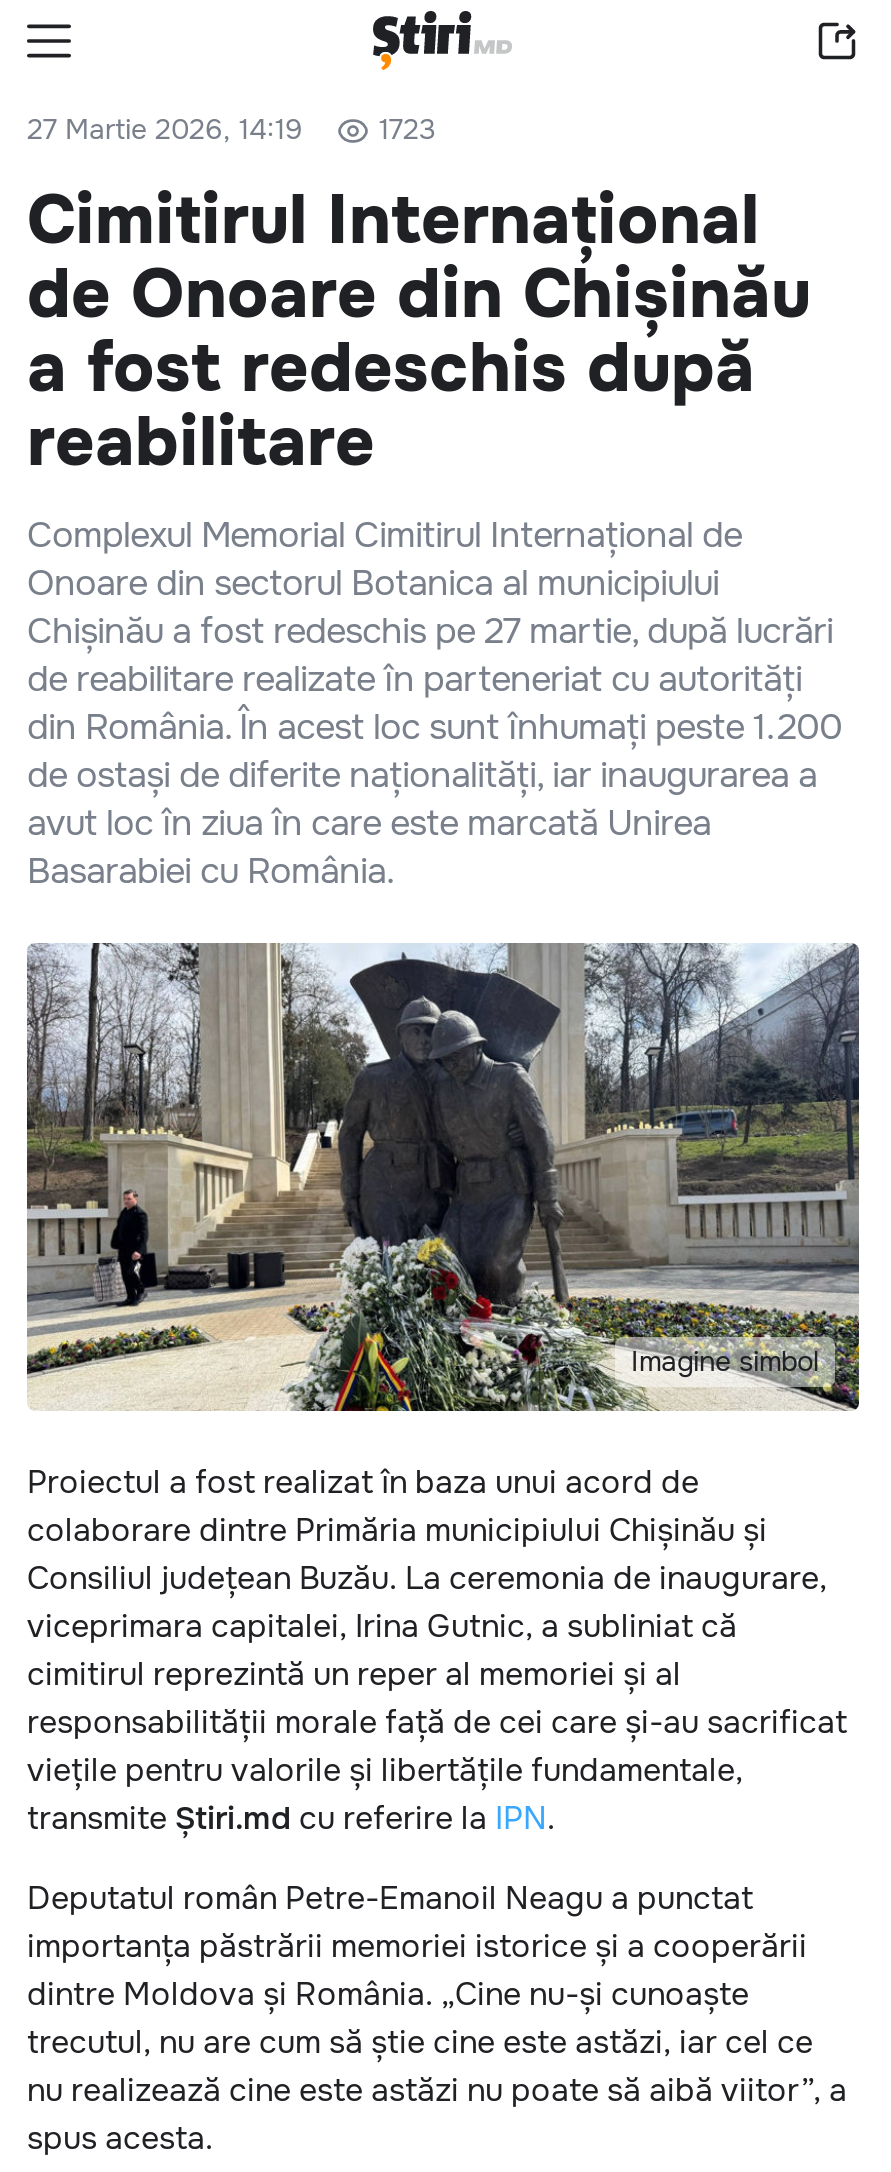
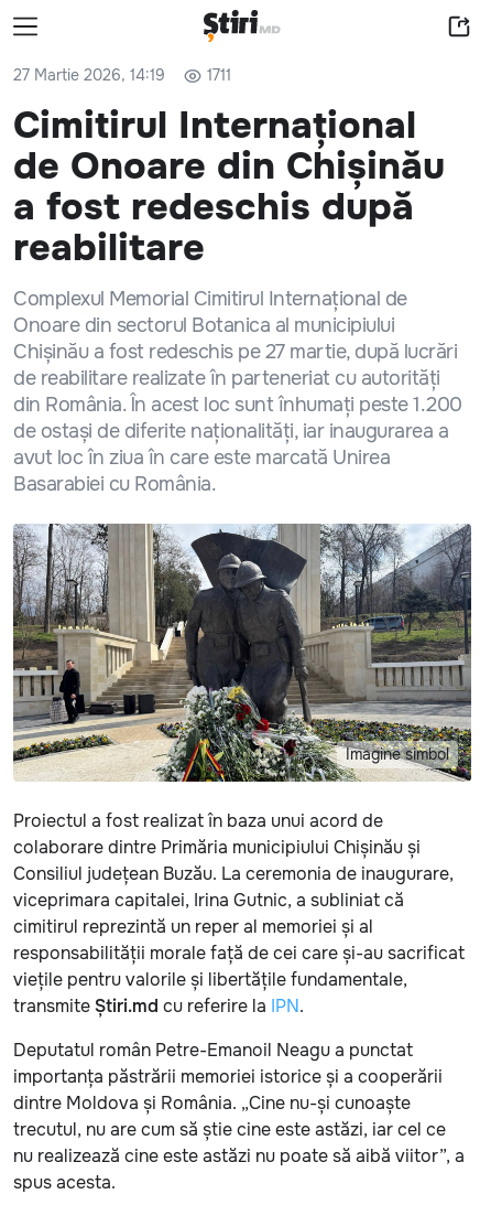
- 1723
+ 1711
